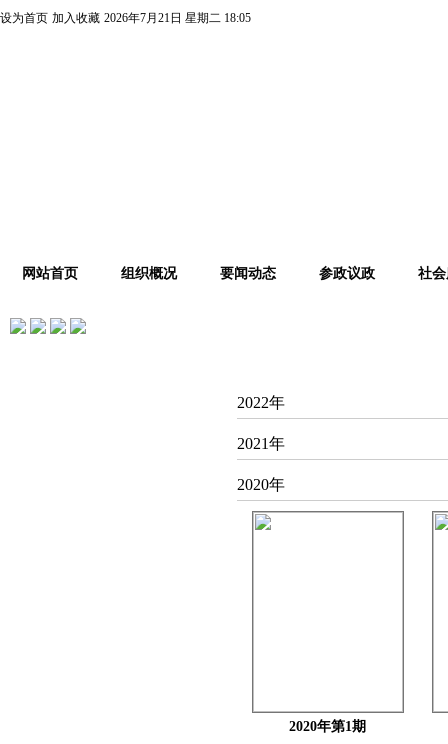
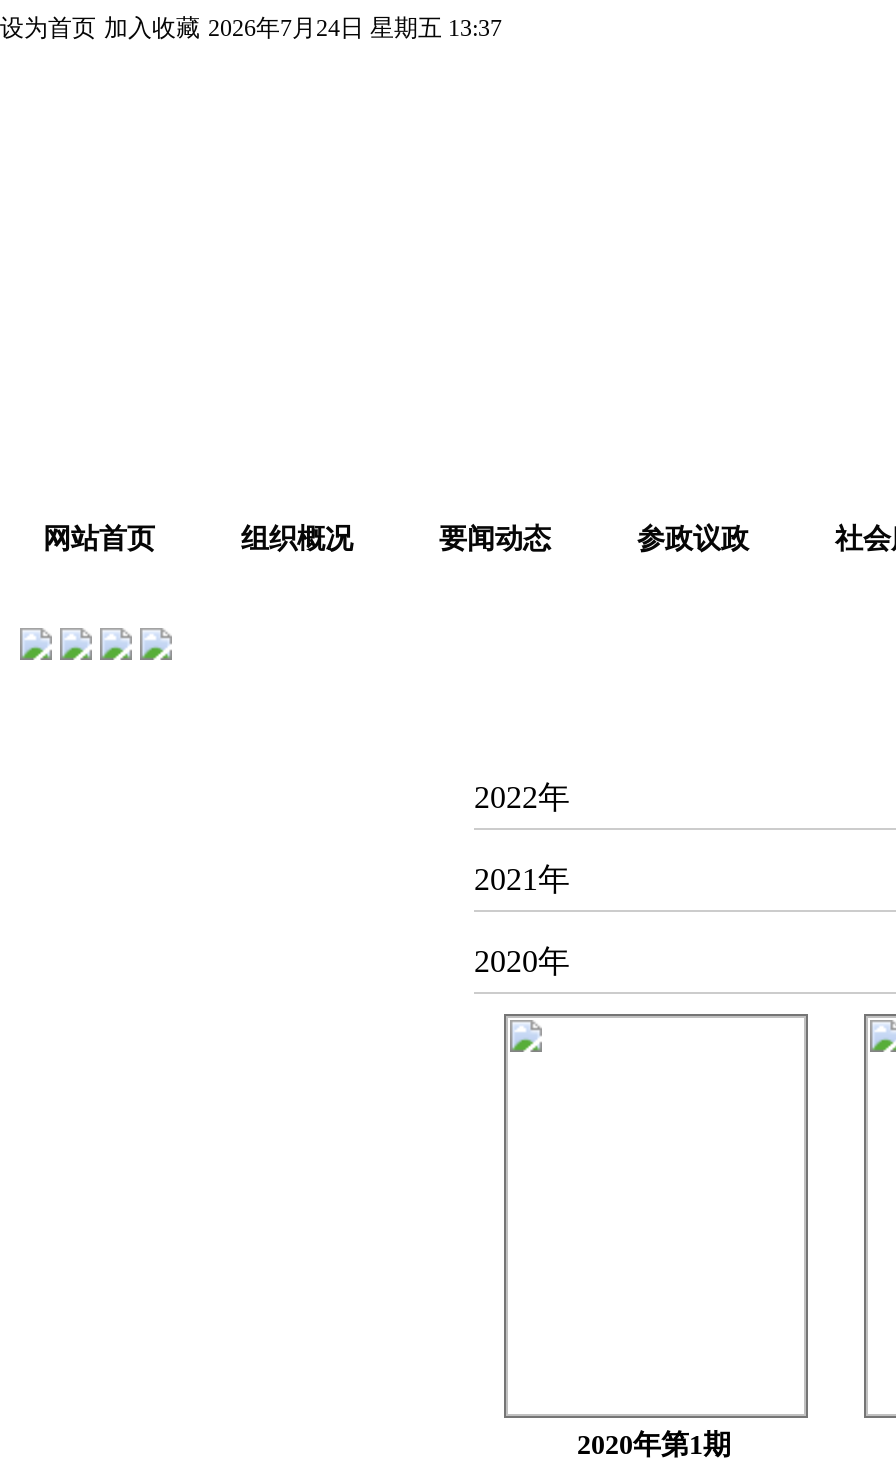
- 设为首页 加入收藏 2026年7月21日 星期二 18:05
+ 设为首页 加入收藏 2026年7月24日 星期五 13:37
